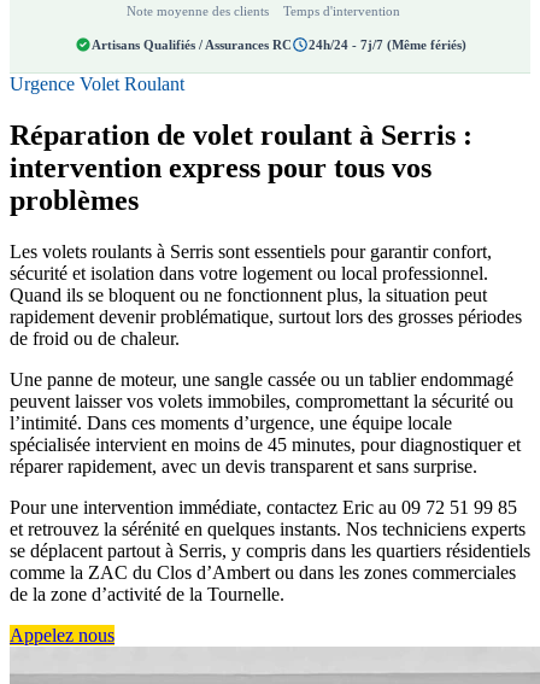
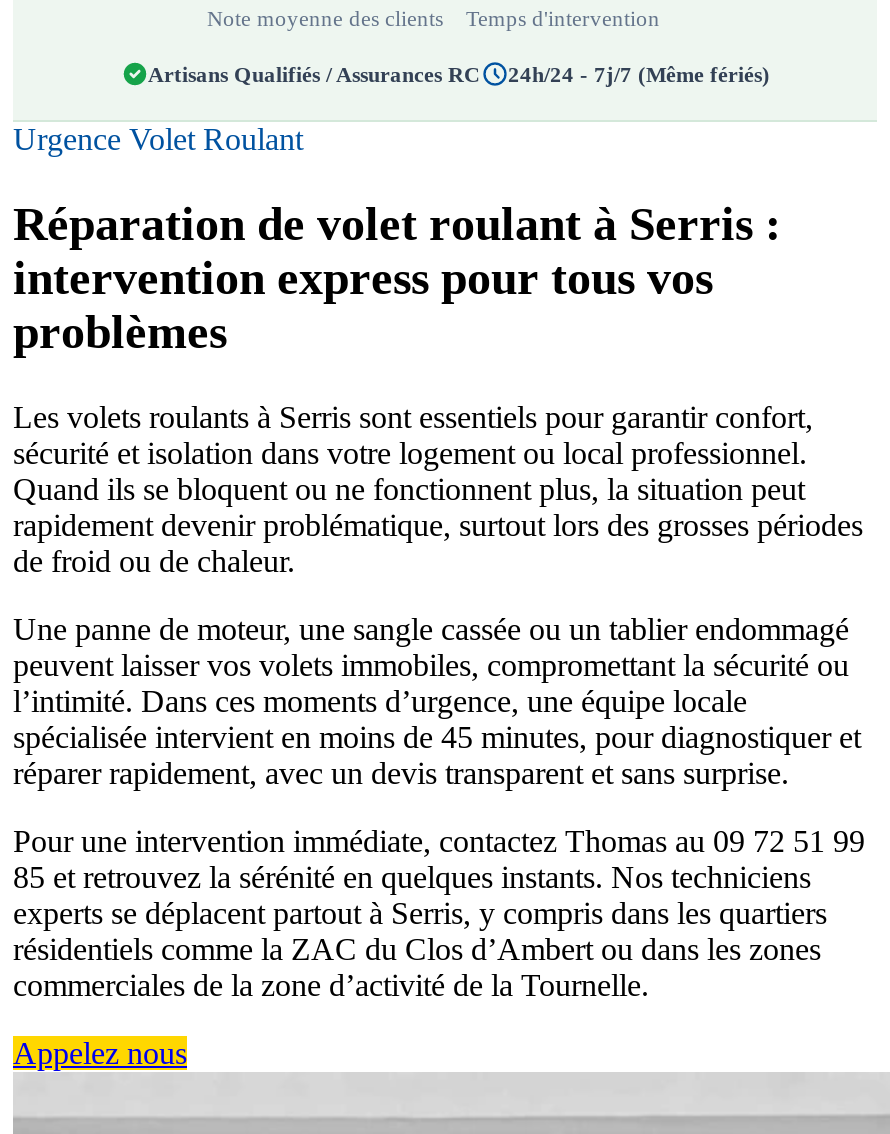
- Pour une intervention immédiate, contactez Eric au 09 72 51 99 85
- et retrouvez la sérénité en quelques instants. Nos techniciens experts
- se déplacent partout à Serris, y compris dans les quartiers résidentiels
- comme la ZAC du Clos d’Ambert ou dans les zones commerciales
- de la zone d’activité de la Tournelle.
+ Pour une intervention immédiate, contactez Thomas au 09 72 51 99
+ 85 et retrouvez la sérénité en quelques instants. Nos techniciens
+ experts se déplacent partout à Serris, y compris dans les quartiers
+ résidentiels comme la ZAC du Clos d’Ambert ou dans les zones
+ commerciales de la zone d’activité de la Tournelle.
